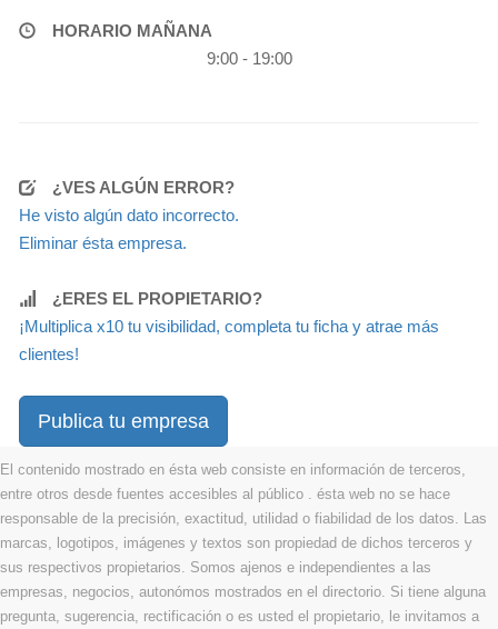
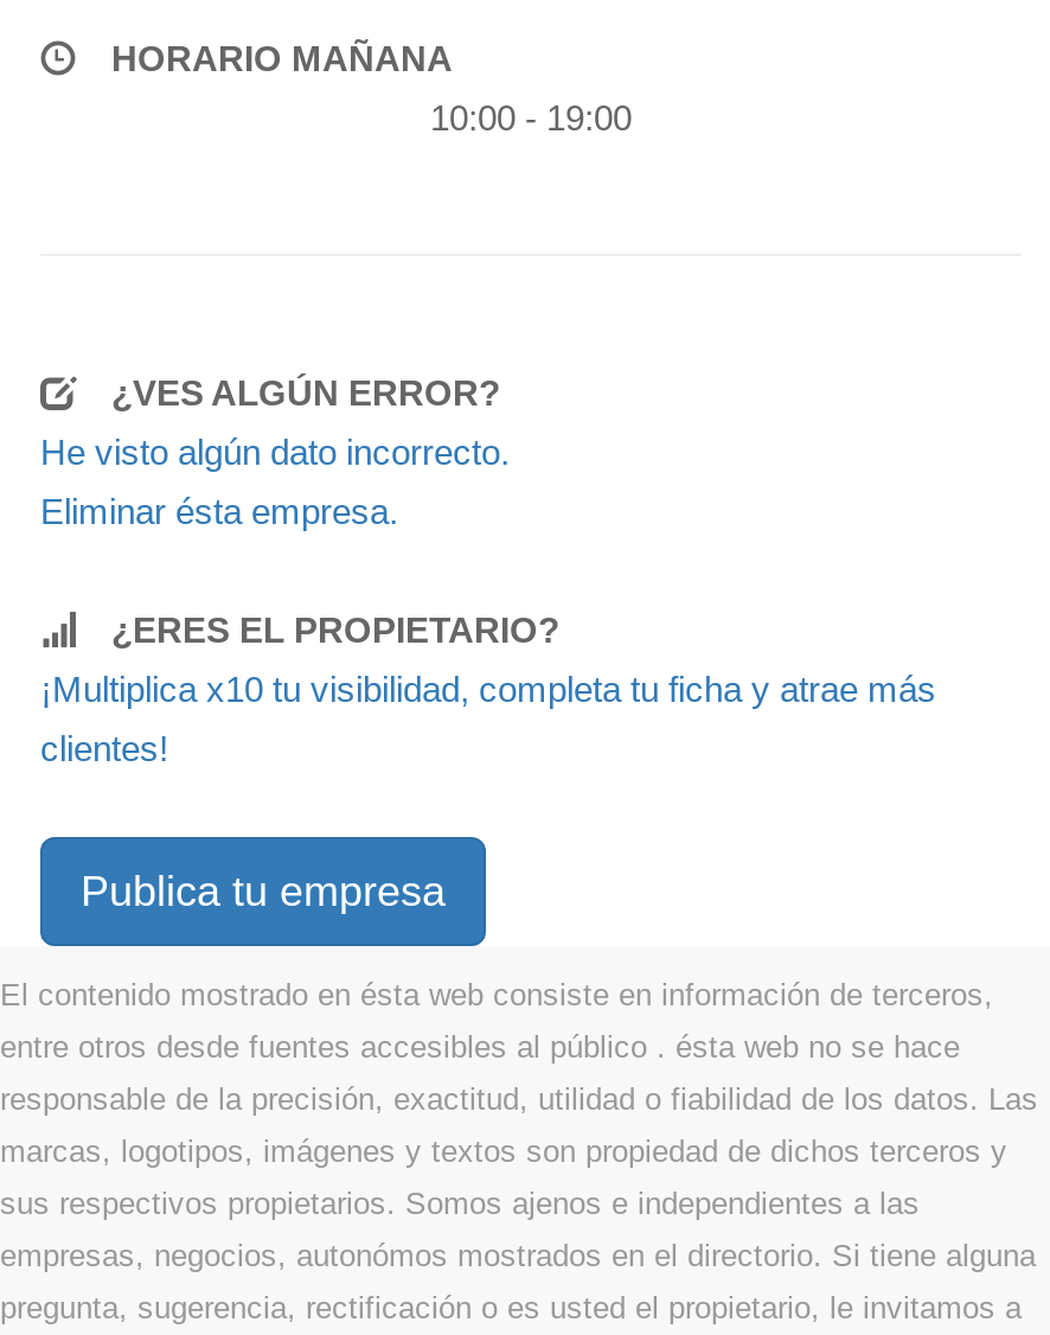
- 9:00 - 19:00
+ 10:00 - 19:00
